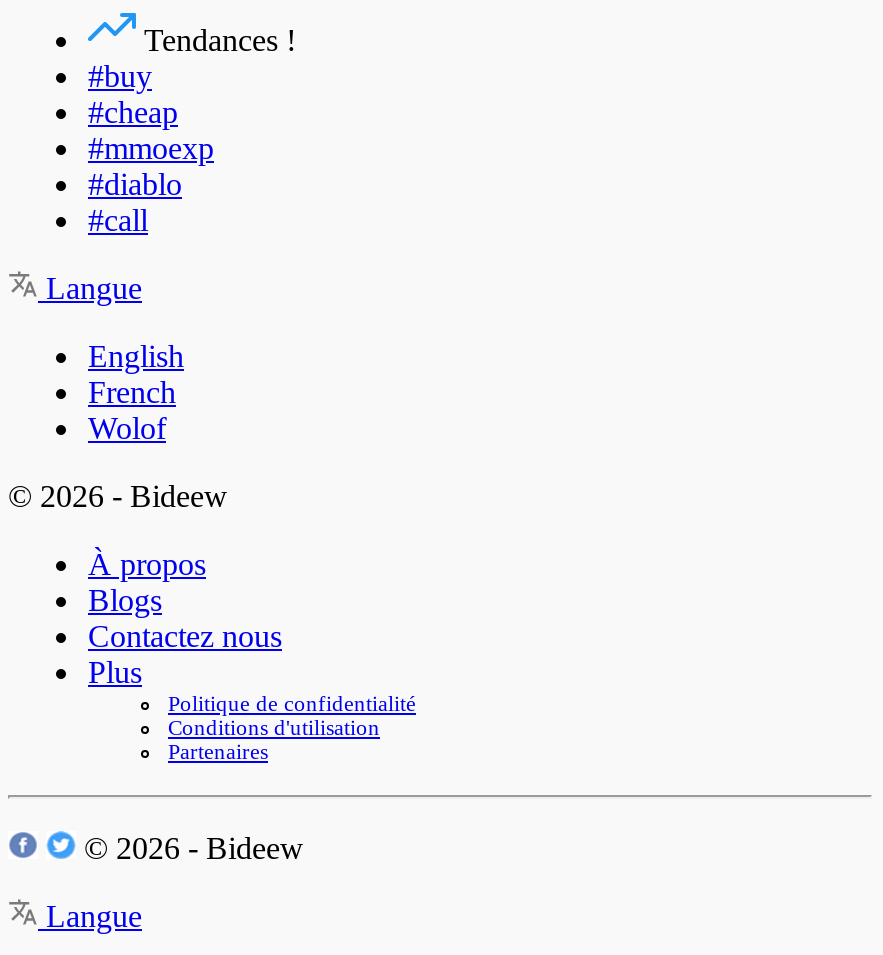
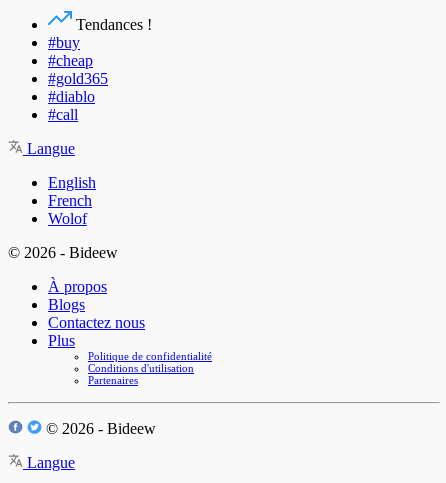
- #mmoexp
+ #gold365
